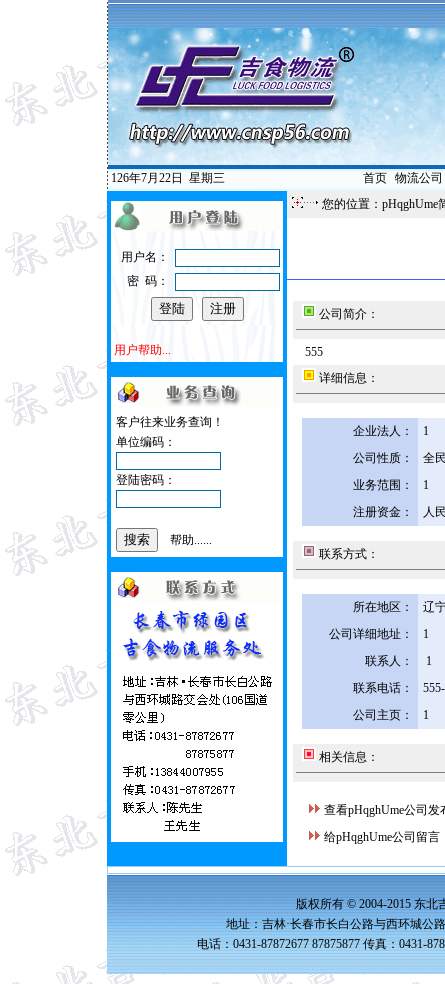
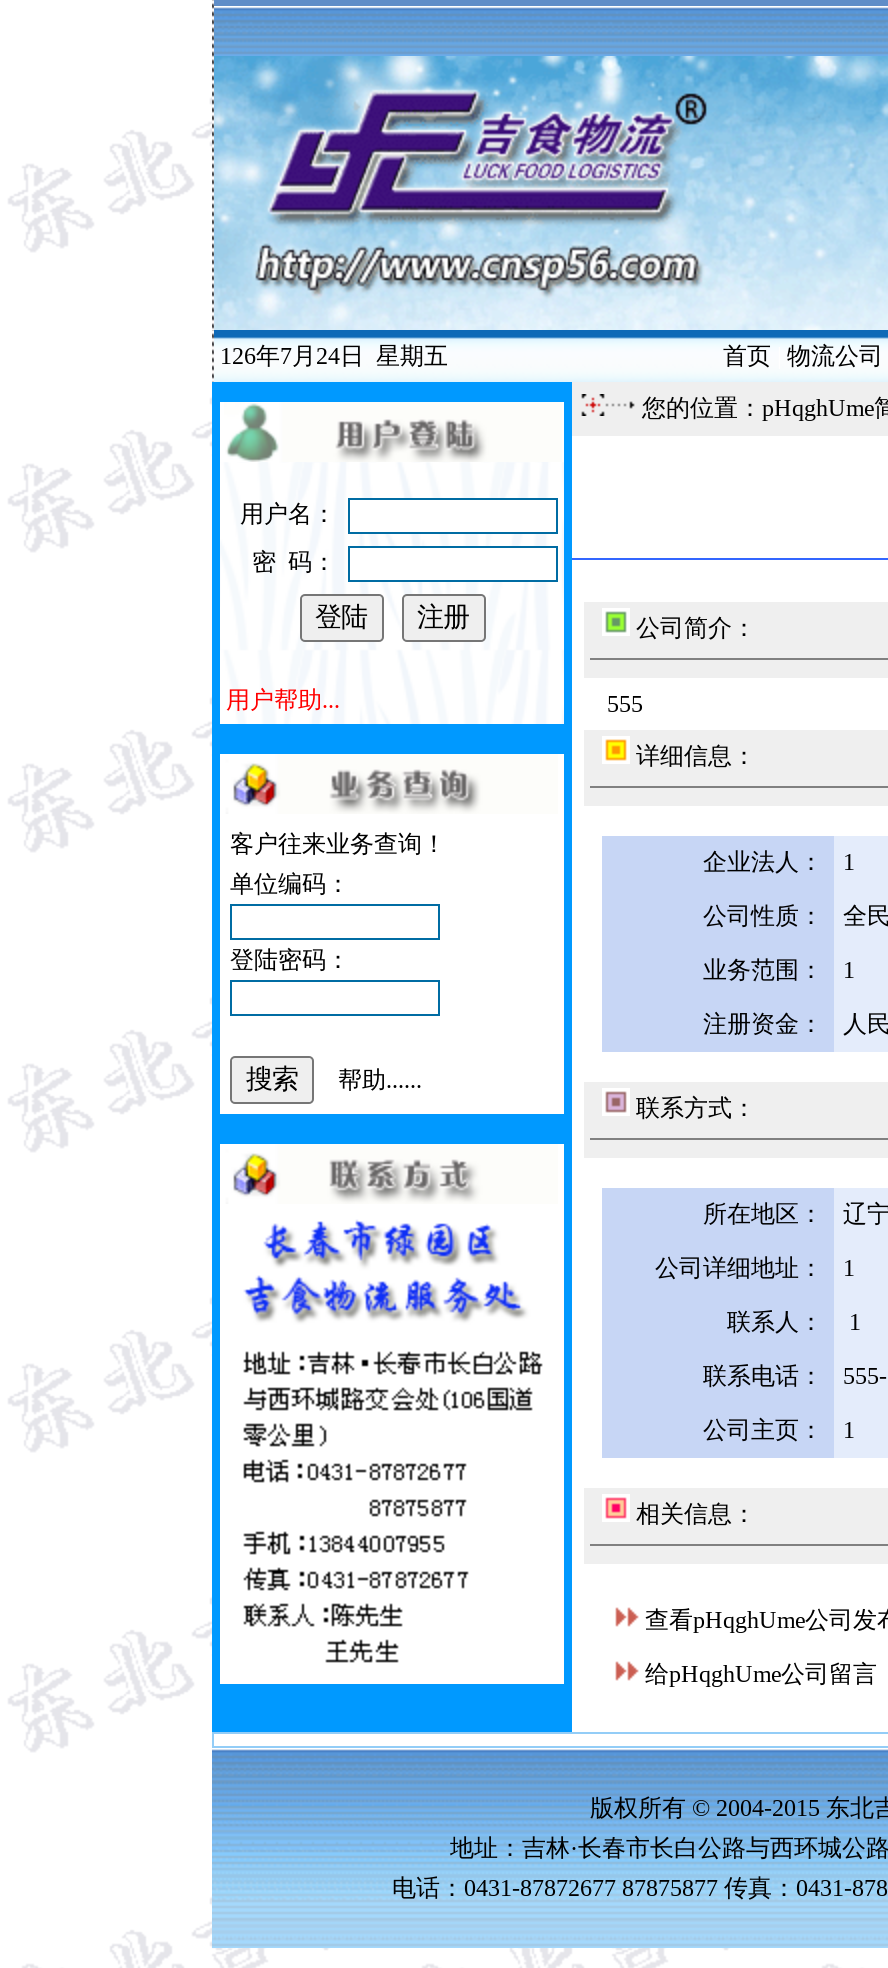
- 126年7月22日 星期三
+ 126年7月24日 星期五
